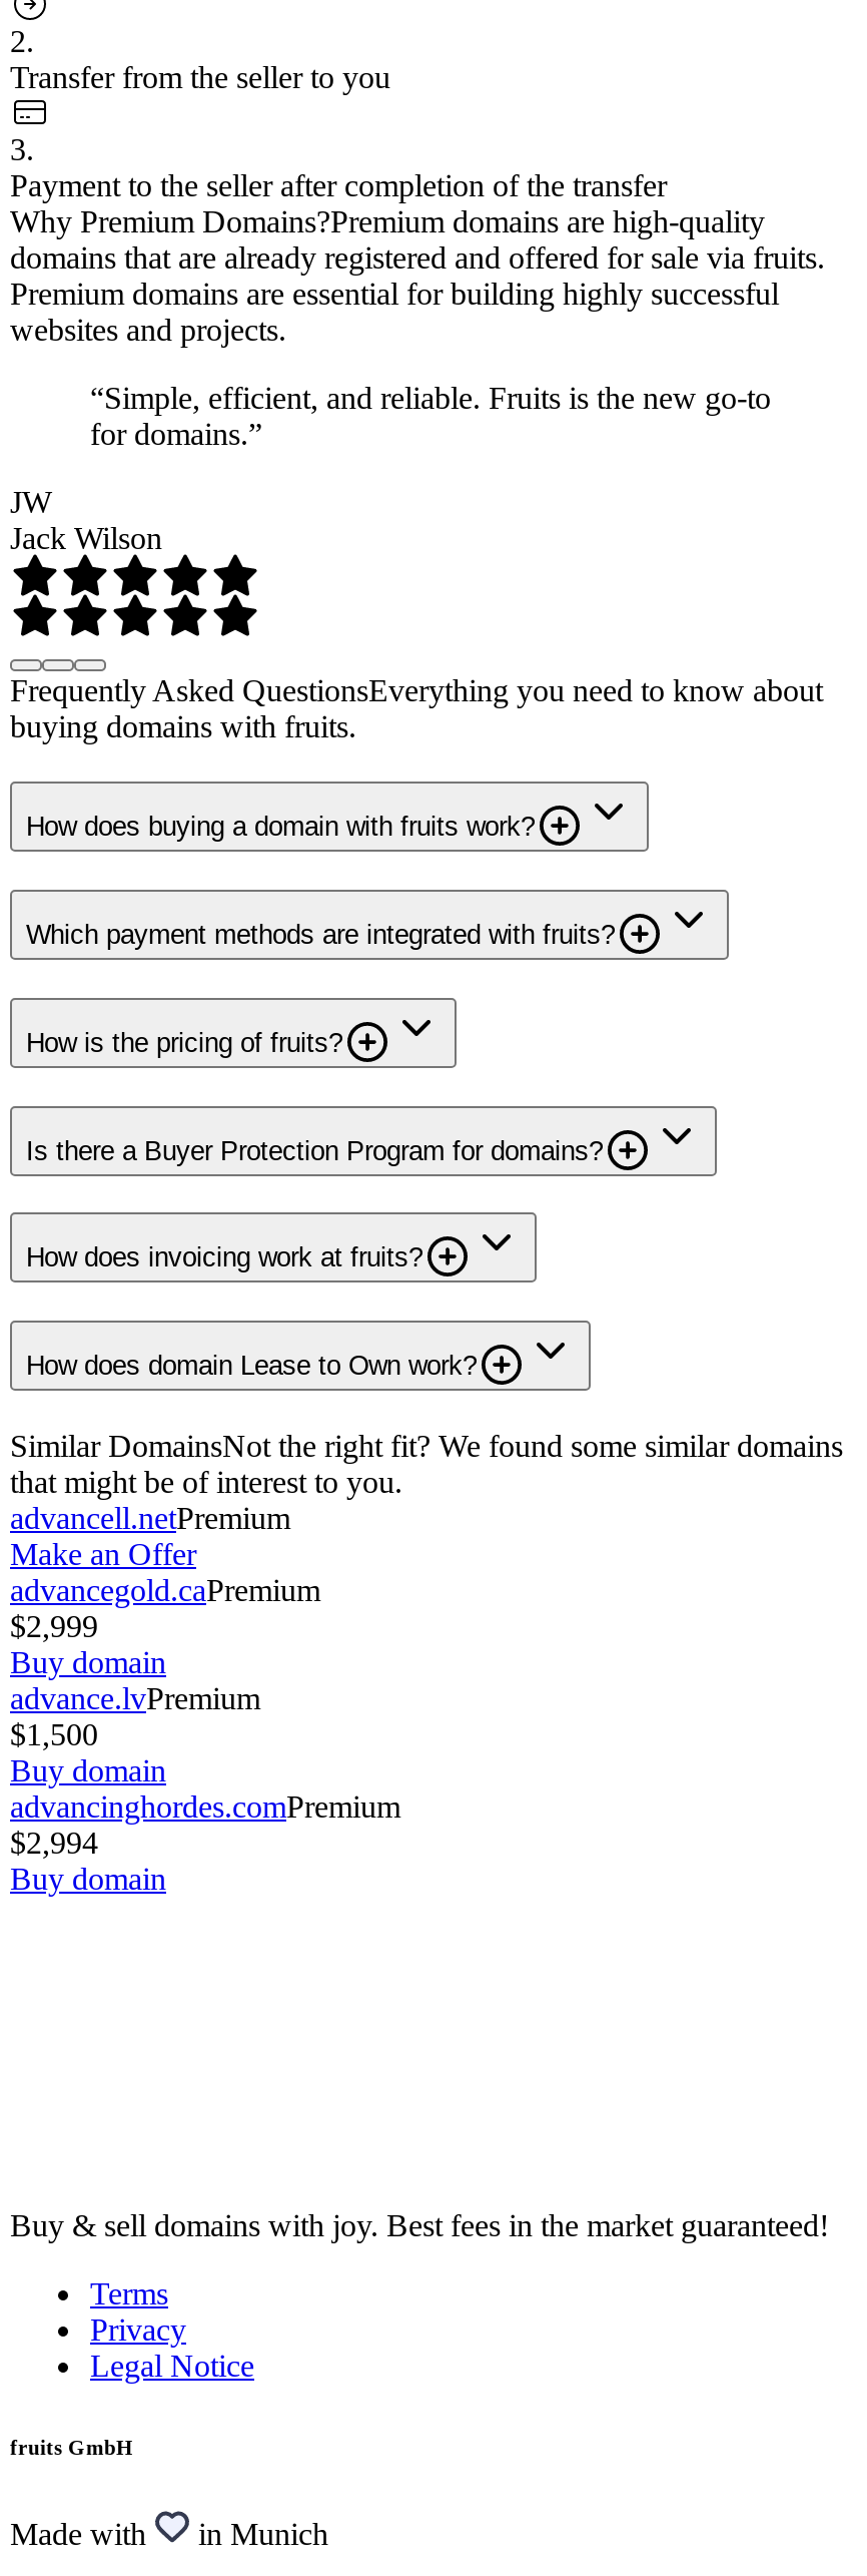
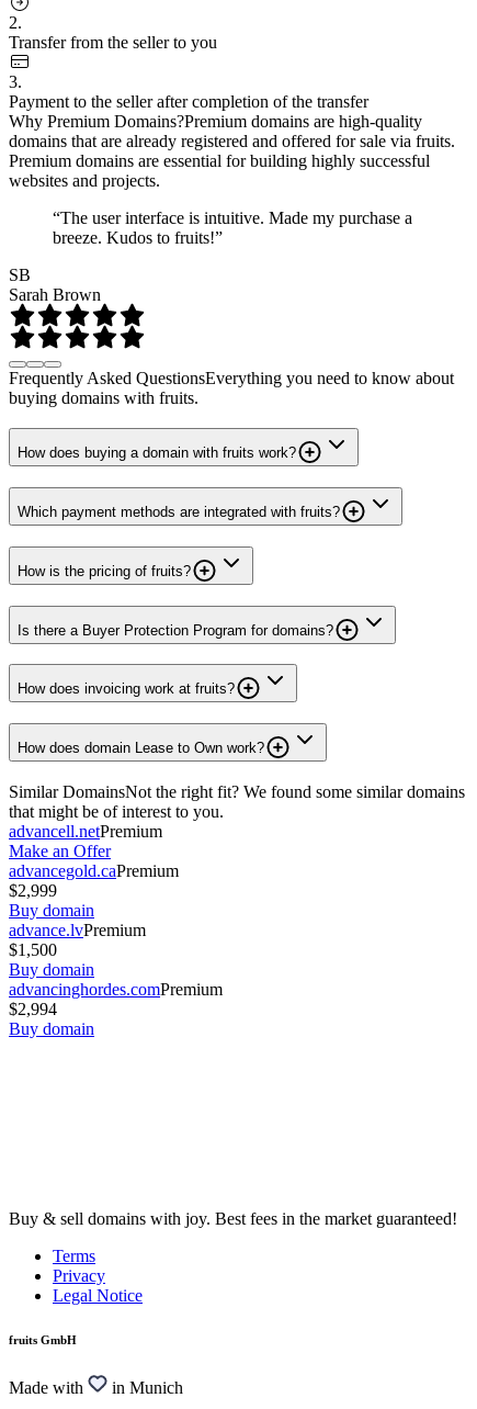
- “Simple, efficient, and reliable. Fruits is the new go-to
- for domains.”
+ “The user interface is intuitive. Made my purchase a
+ breeze. Kudos to fruits!”

- JW
- Jack Wilson
+ SB
+ Sarah Brown
